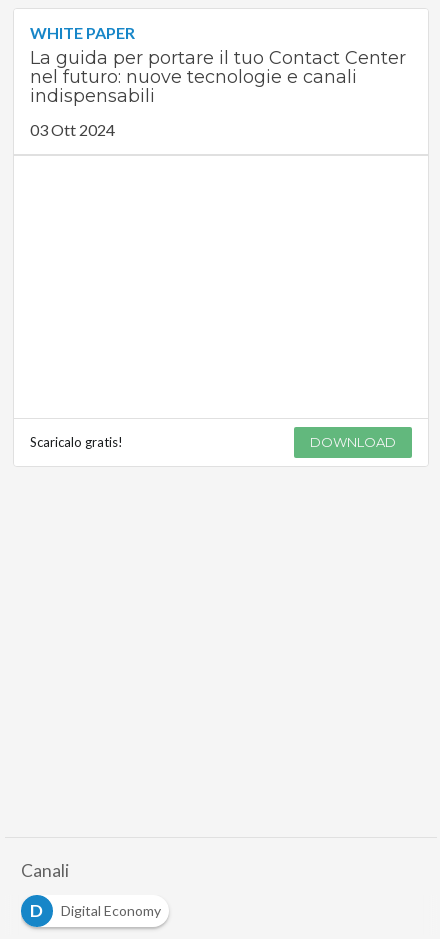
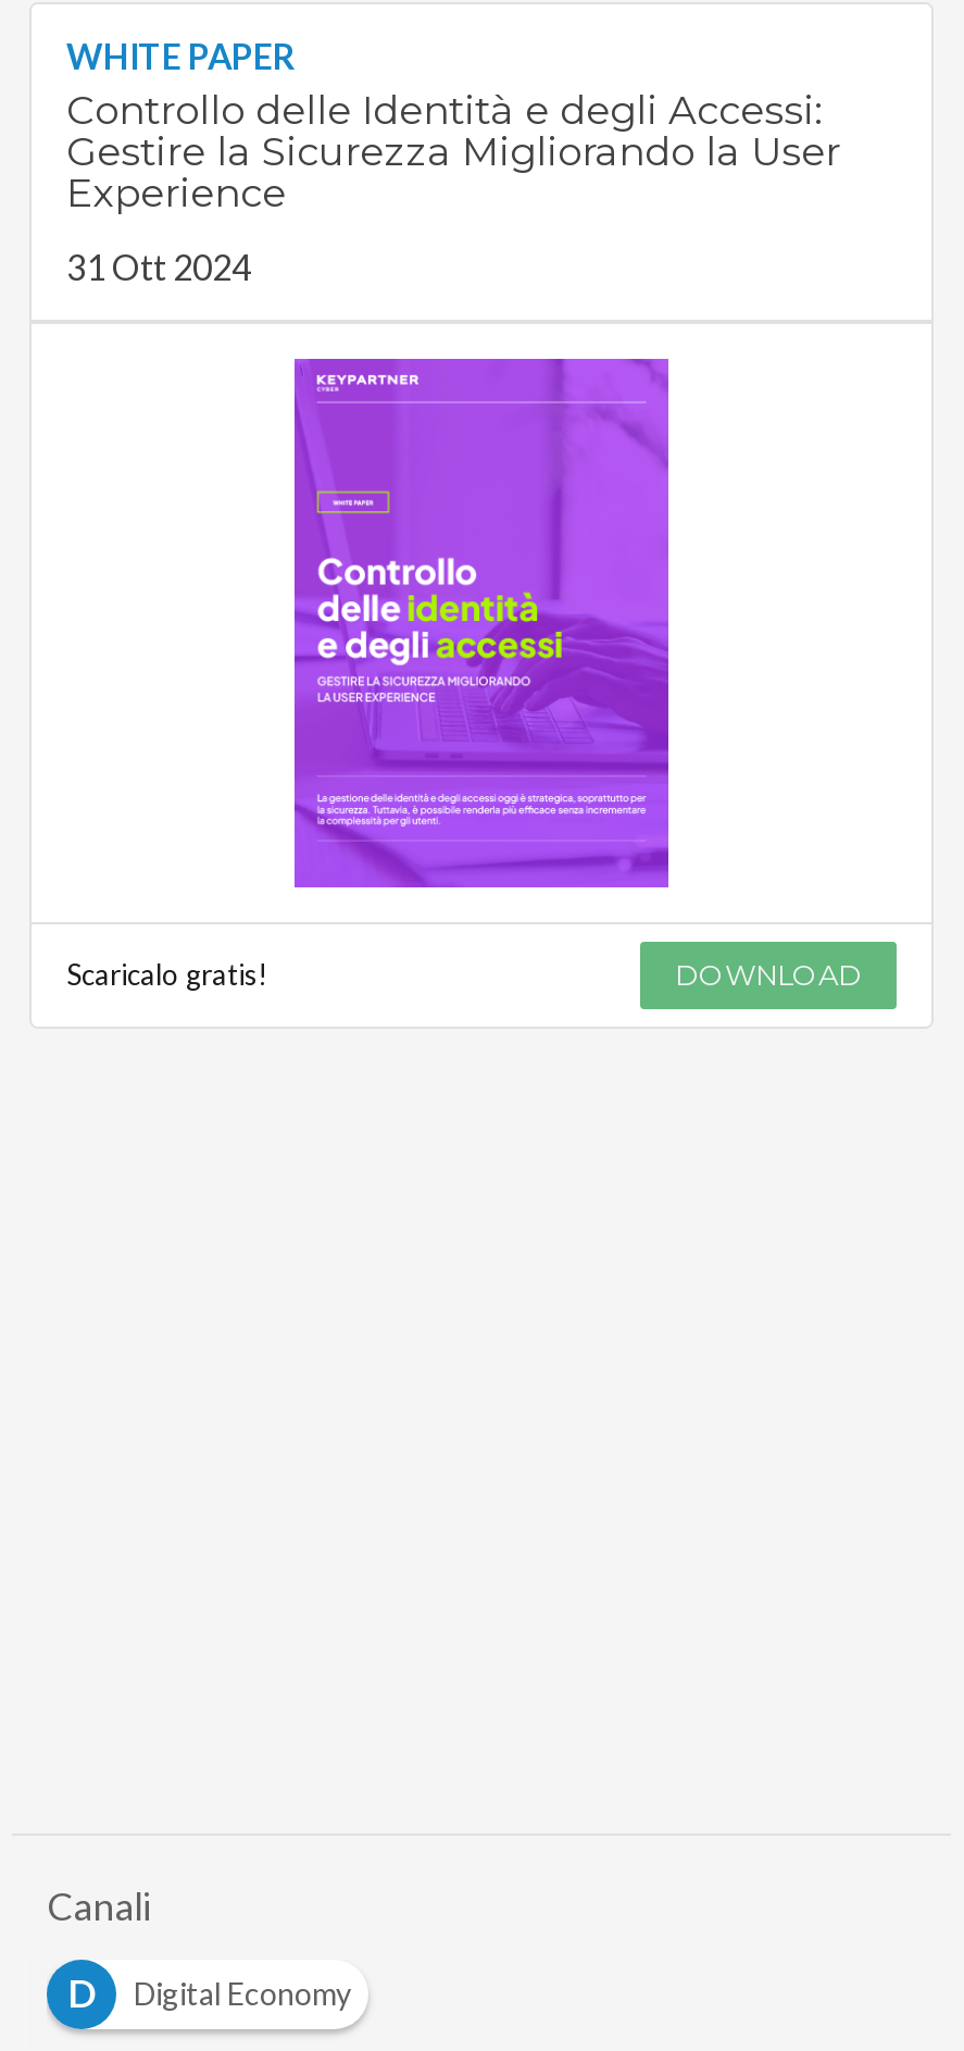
- La guida per portare il tuo Contact Center
- nel futuro: nuove tecnologie e canali
- indispensabili
+ Controllo delle Identità e degli Accessi:
+ Gestire la Sicurezza Migliorando la User
+ Experience

+ [image]

- 03 Ott 2024
+ 31 Ott 2024
